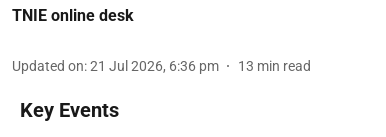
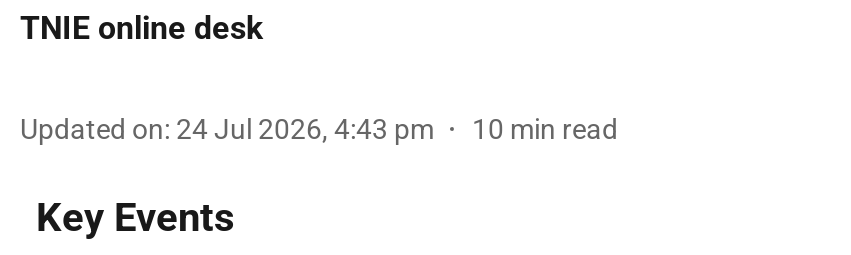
- Updated on: 21 Jul 2026, 6:36 pm
+ Updated on: 24 Jul 2026, 4:43 pm

- 13 min read
+ 10 min read
